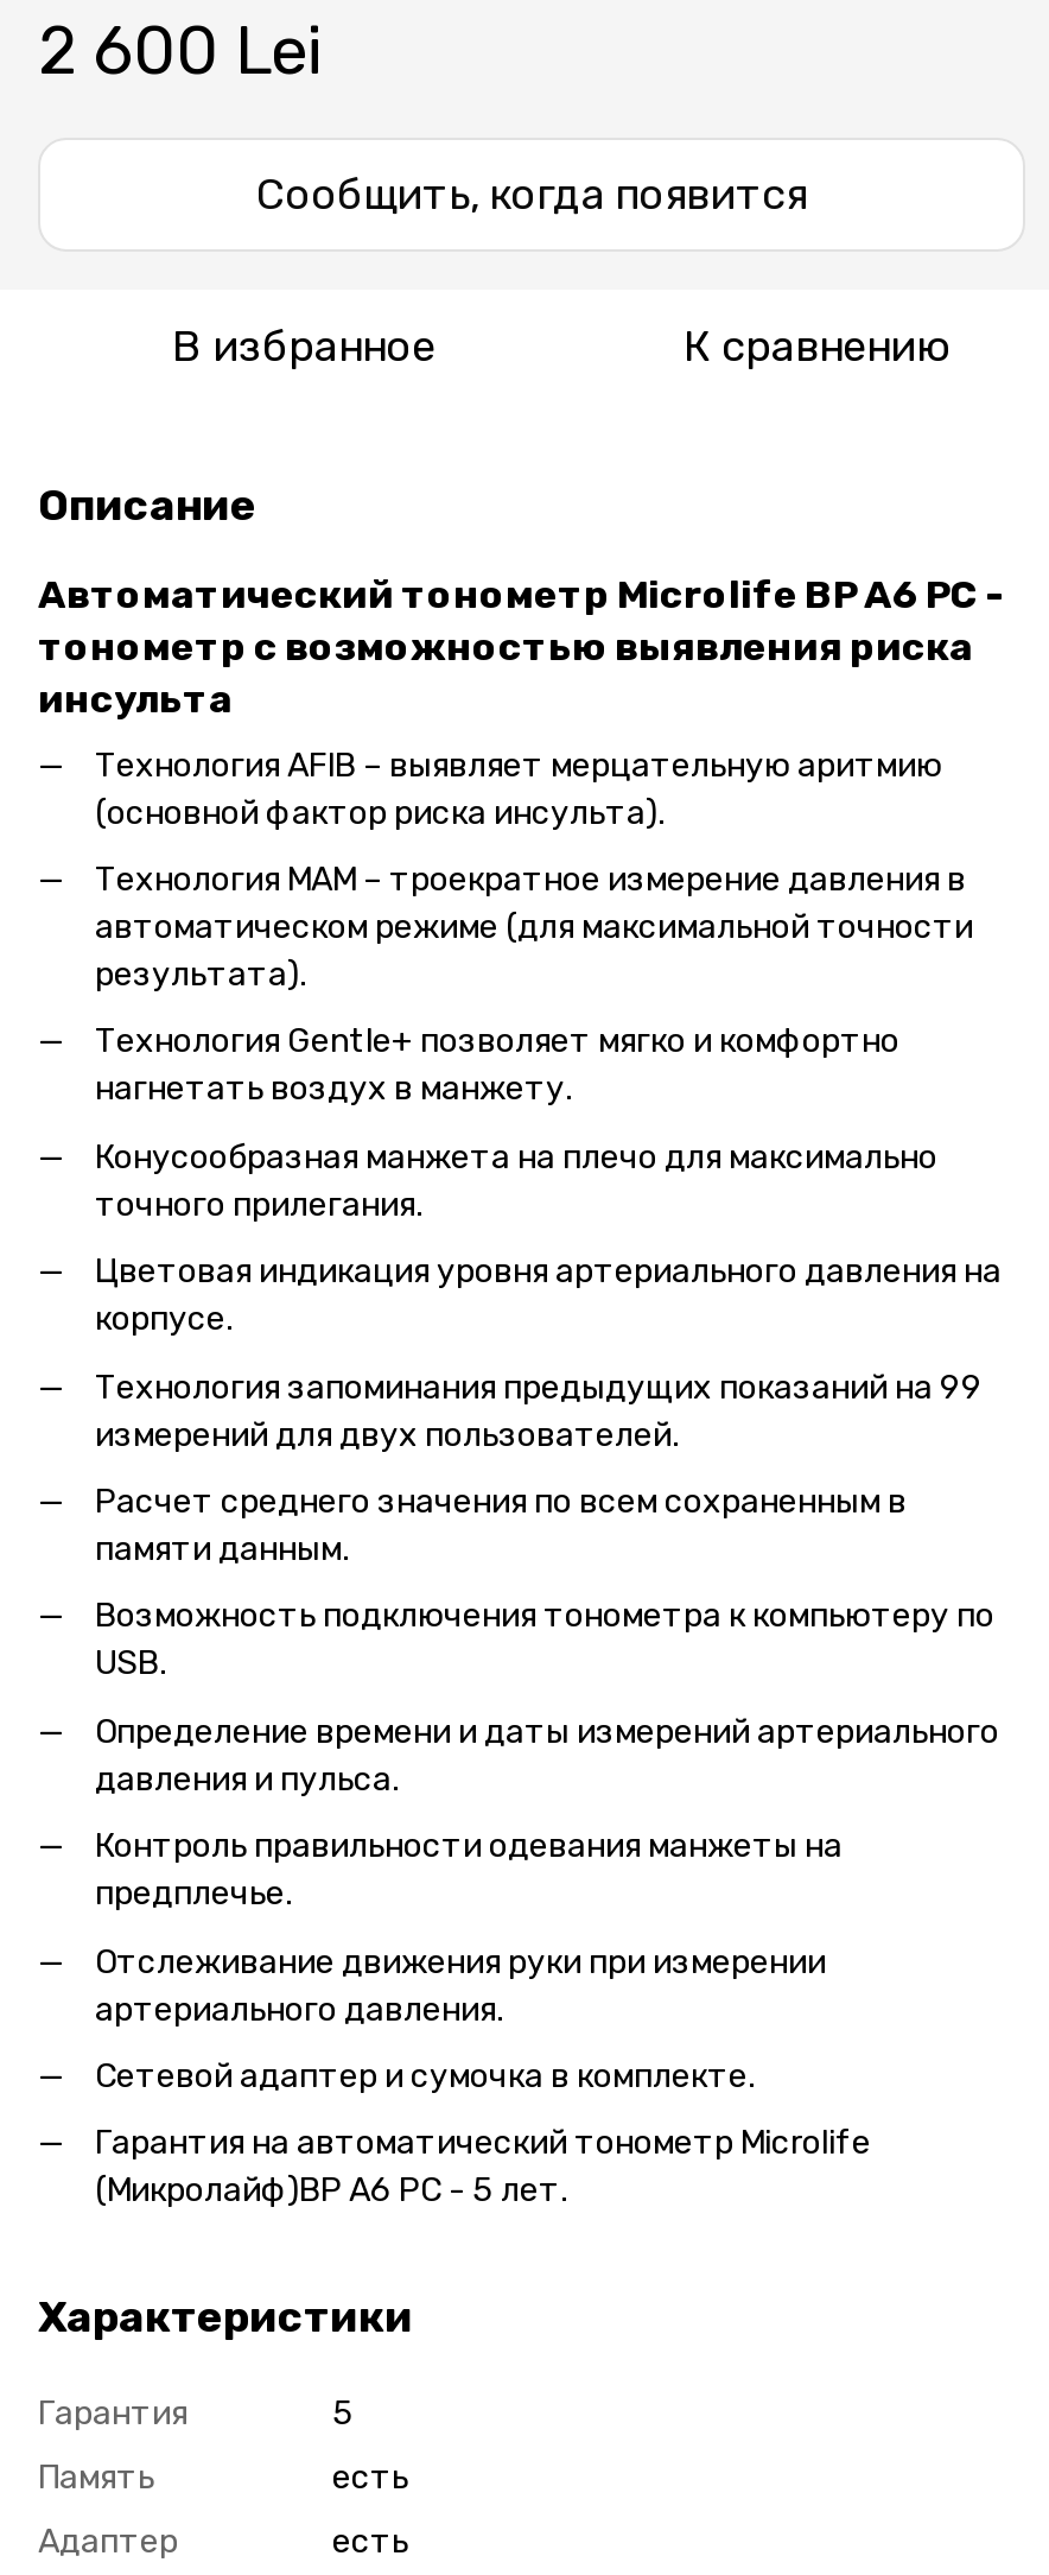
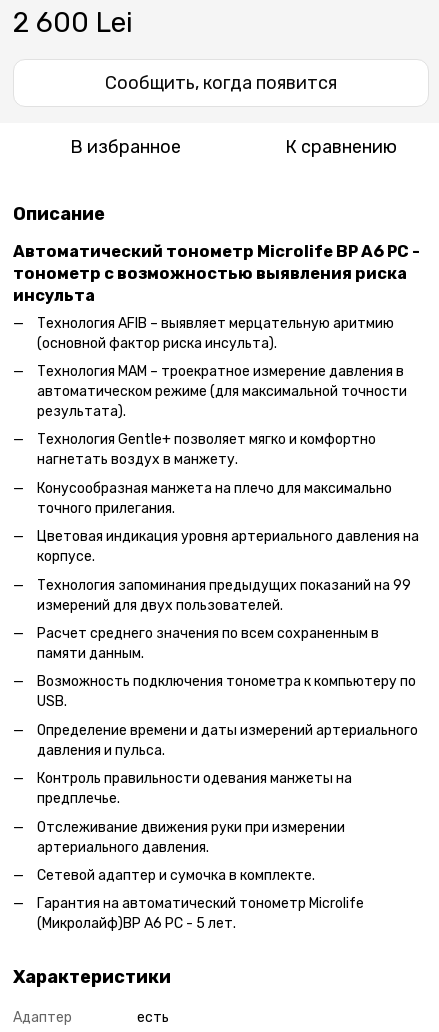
- Гарантия
- 5
- Память
- есть
